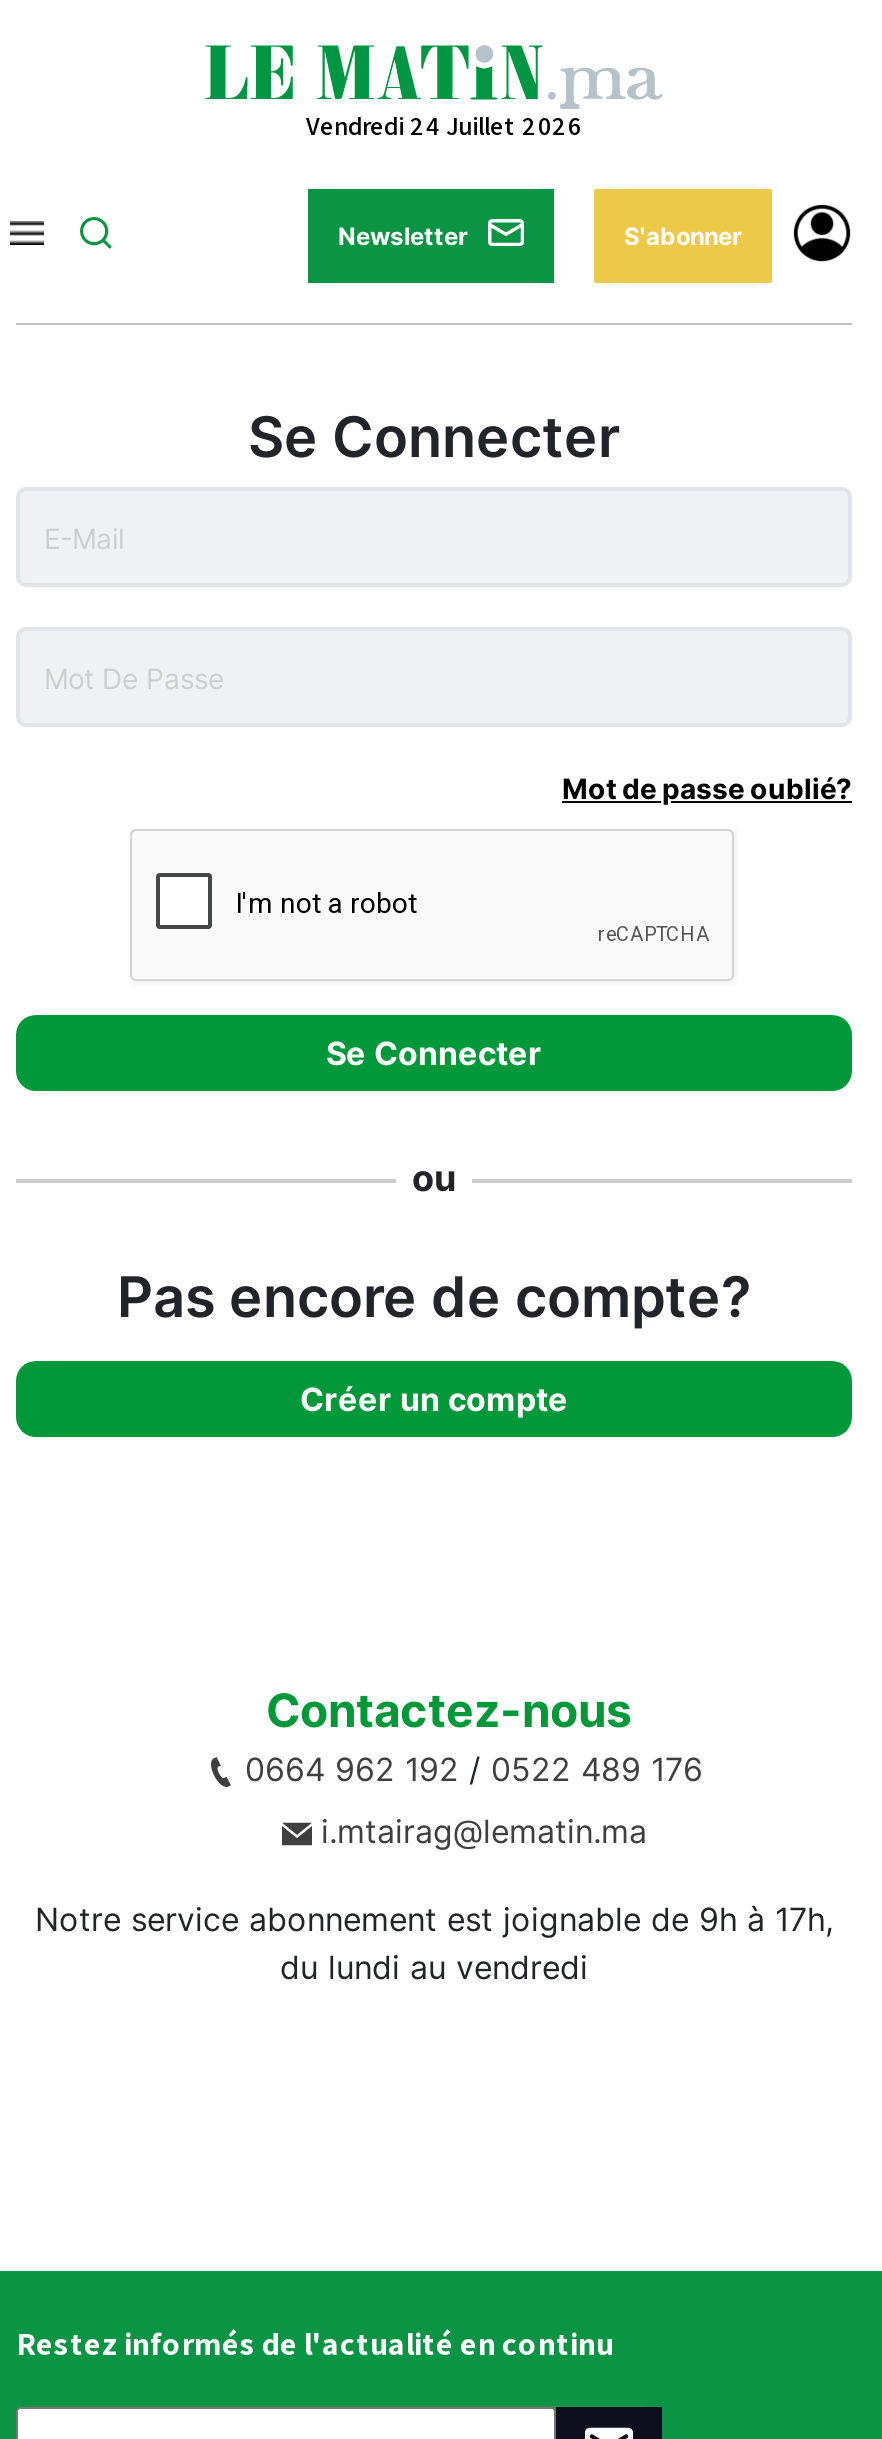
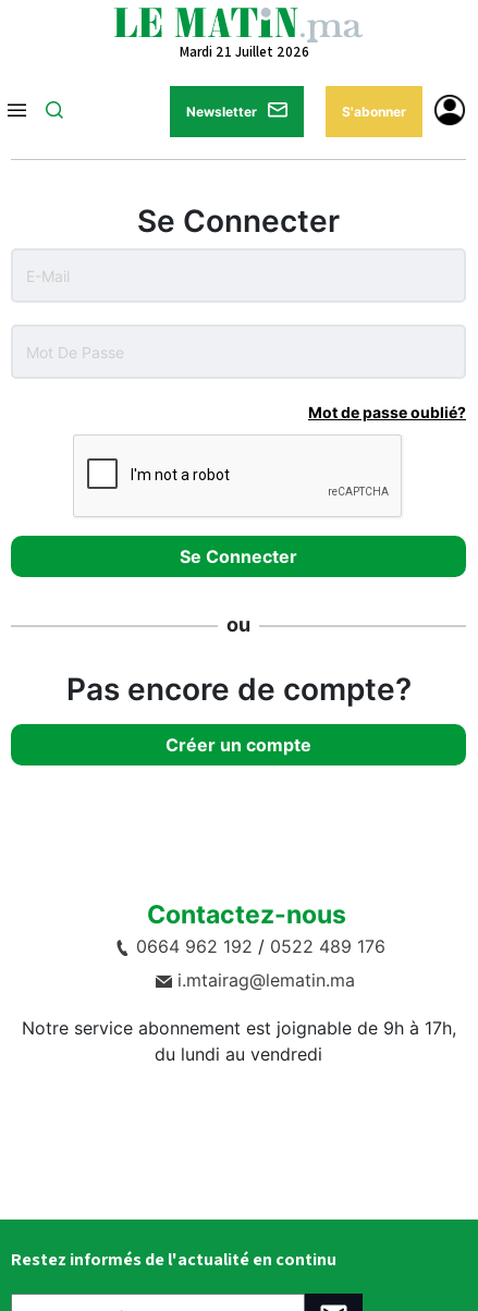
- Vendredi 24 Juillet 2026
+ Mardi 21 Juillet 2026
